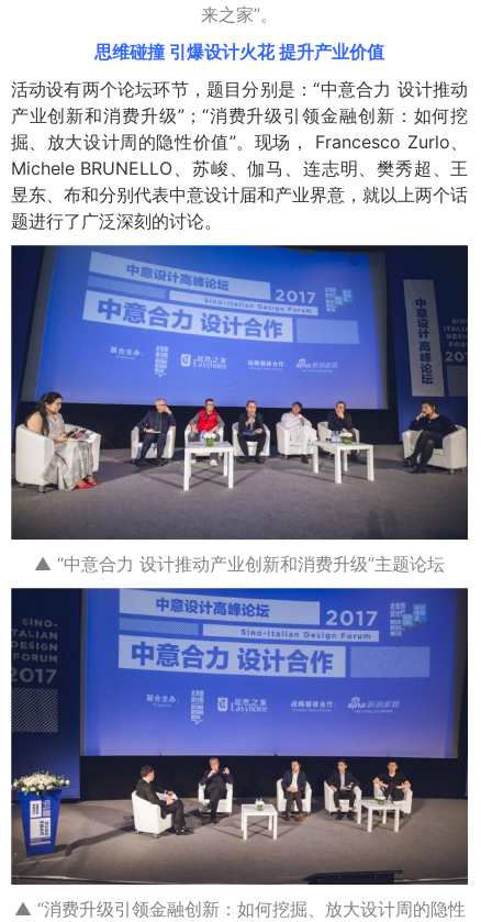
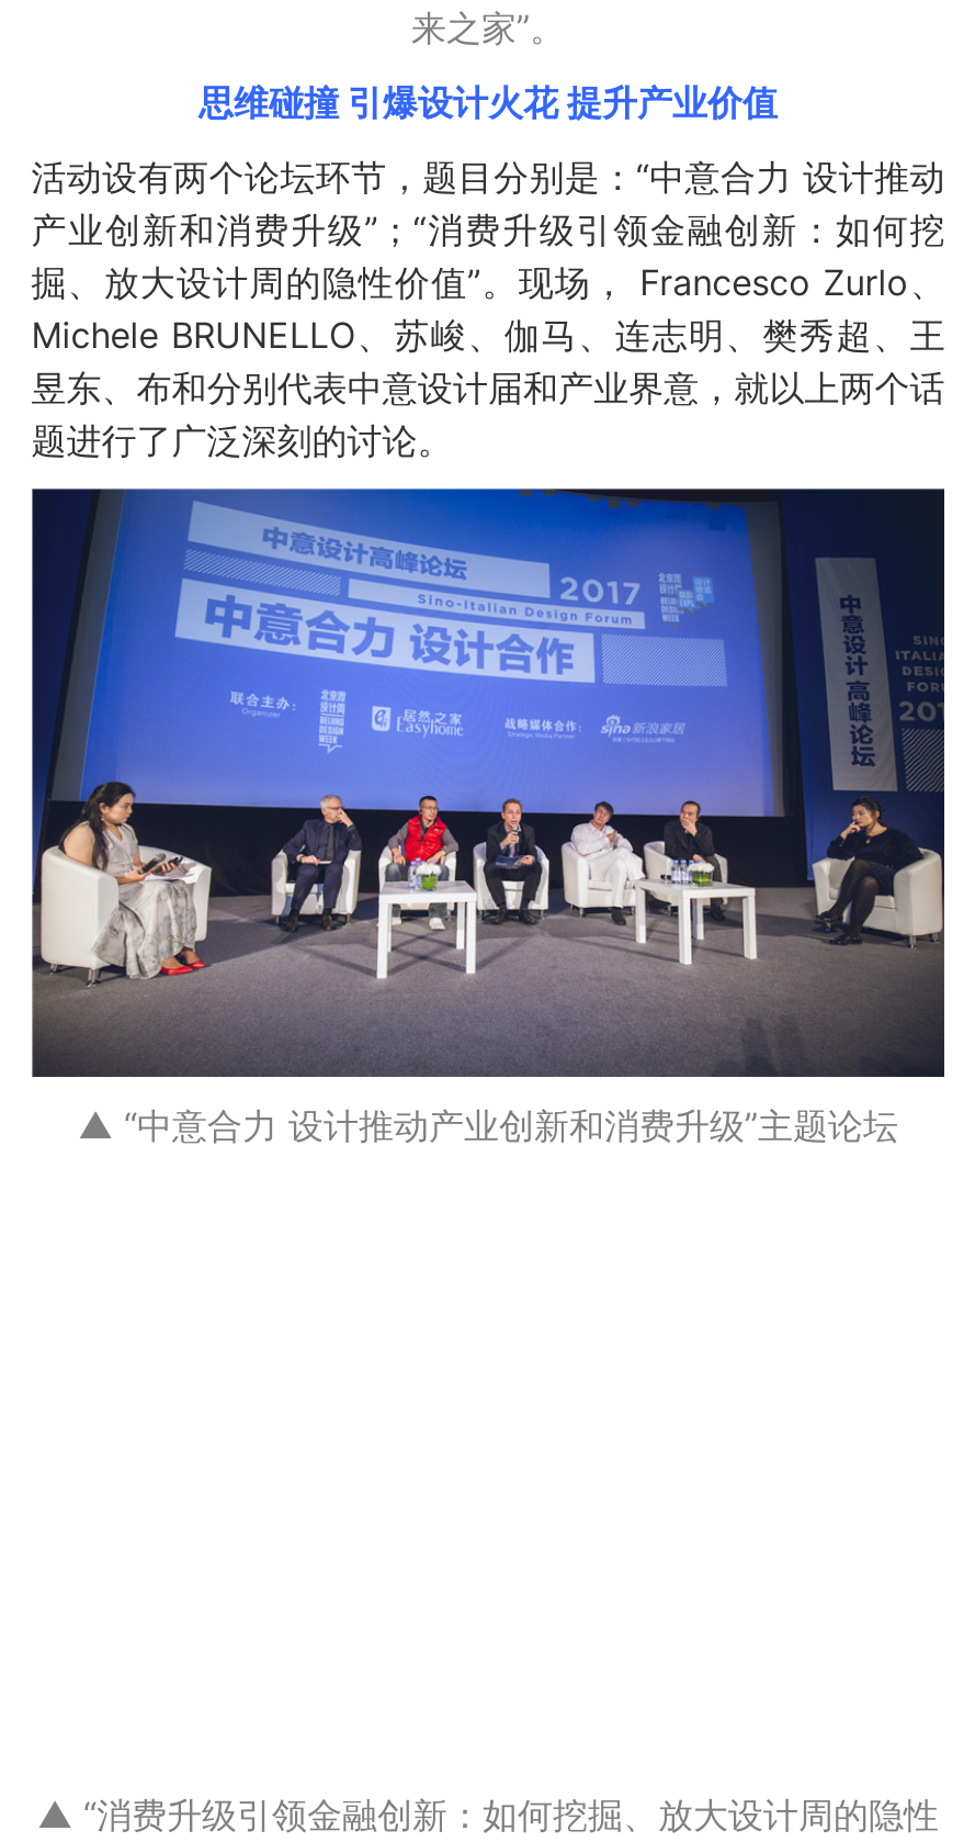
- [image]
